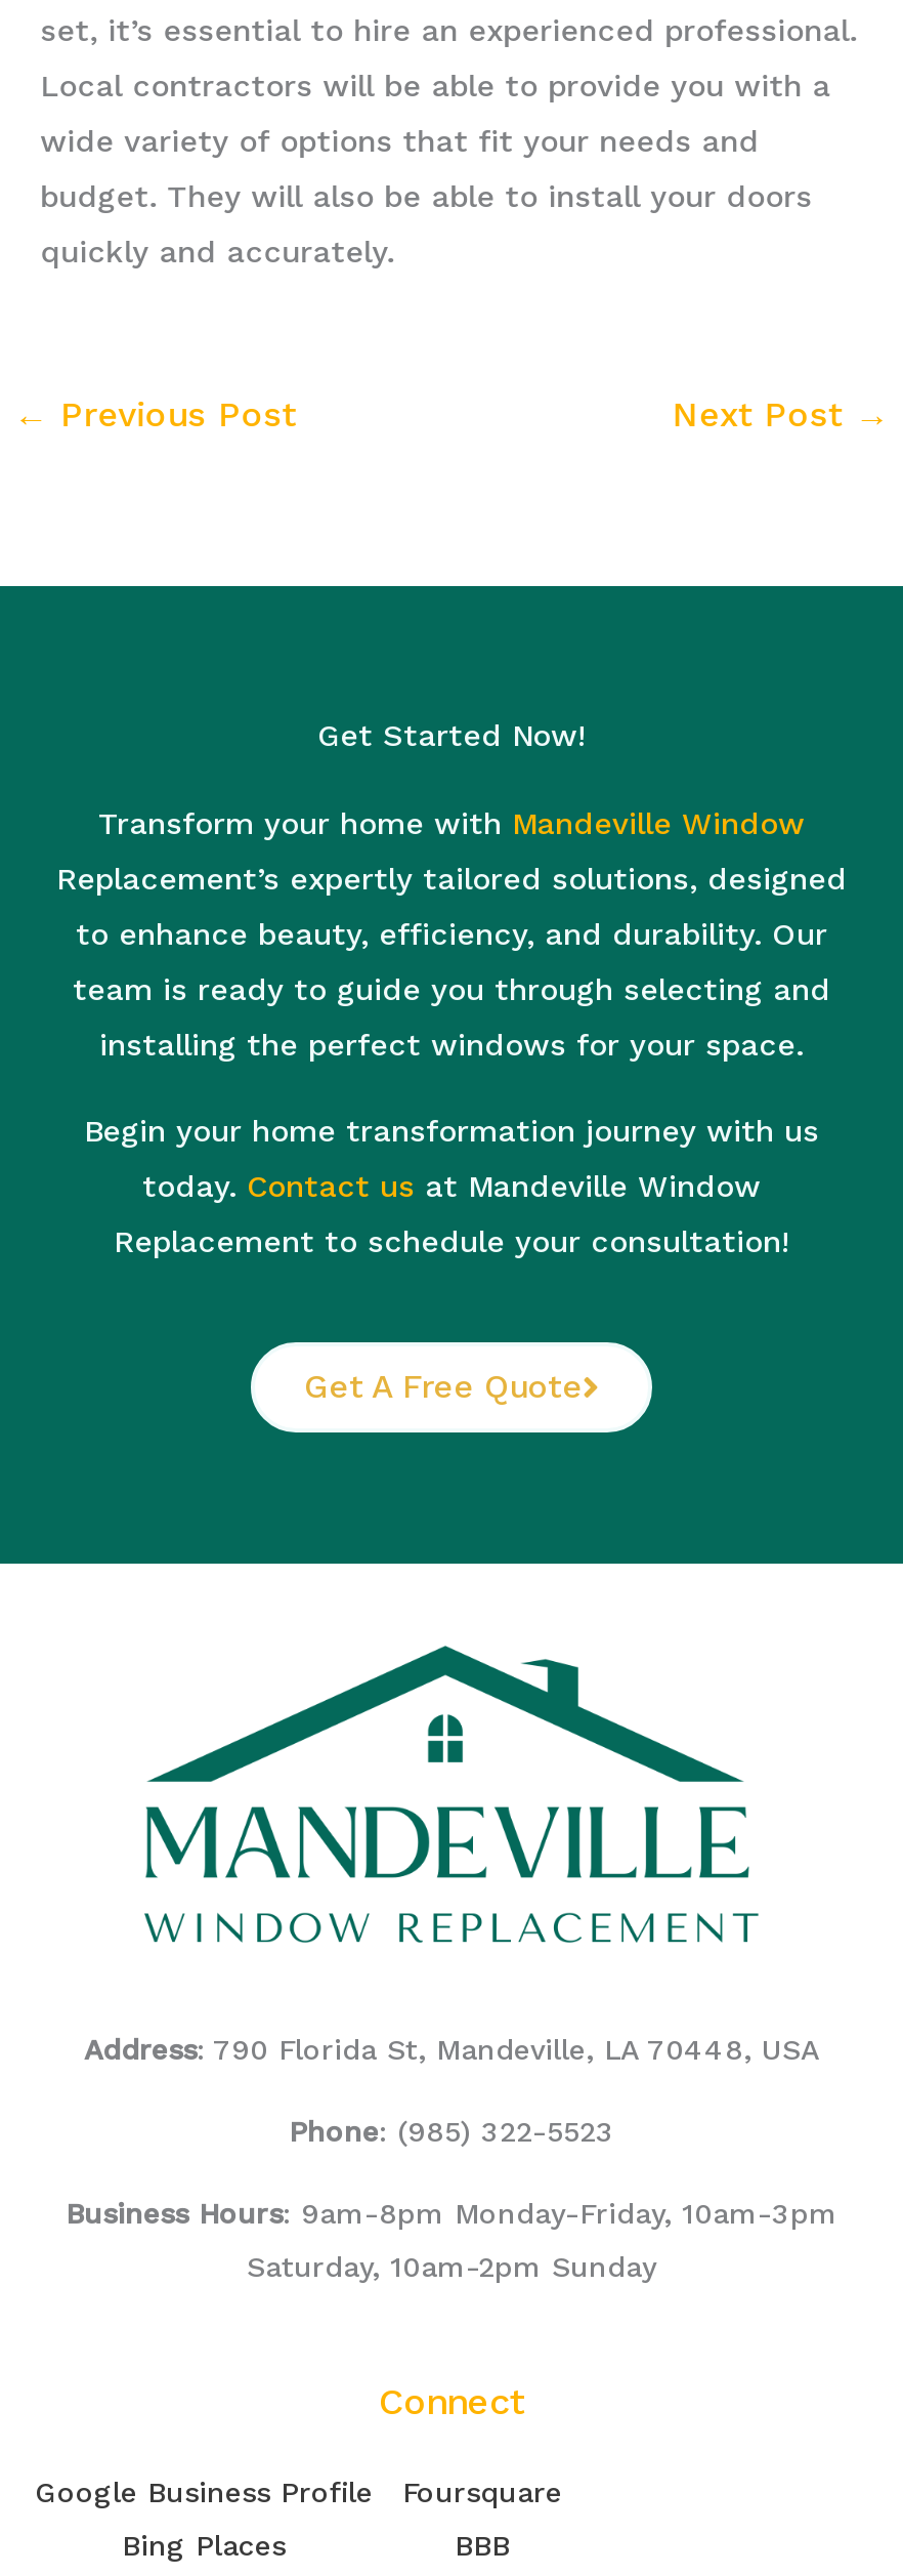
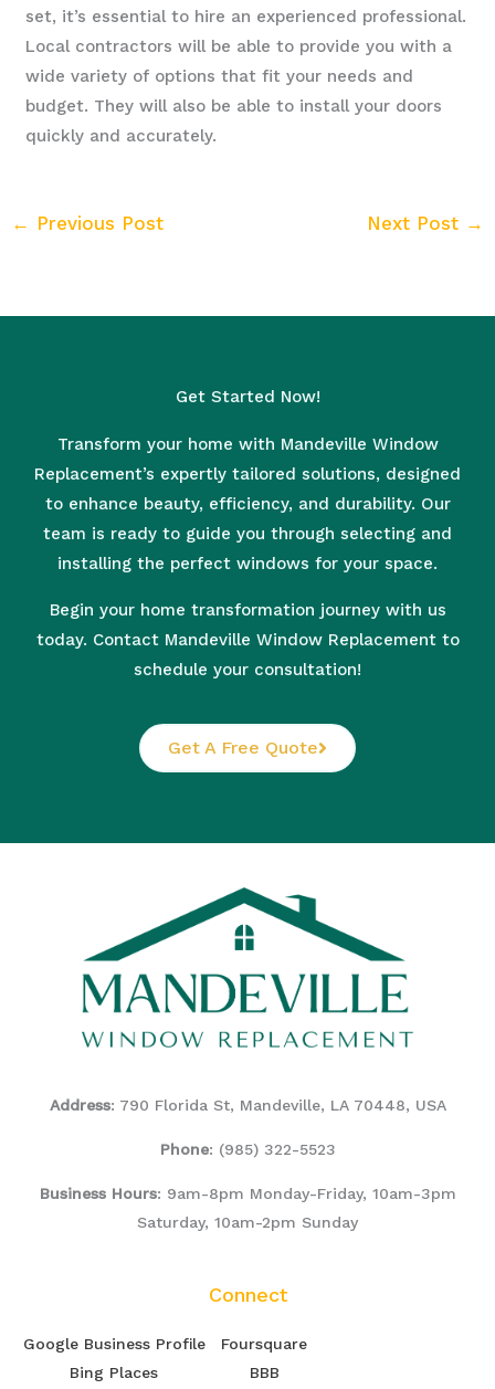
- today. Contact us at Mandeville Window
+ today. Contact Mandeville Window Replacement to

- Replacement to schedule your consultation!
+ schedule your consultation!
